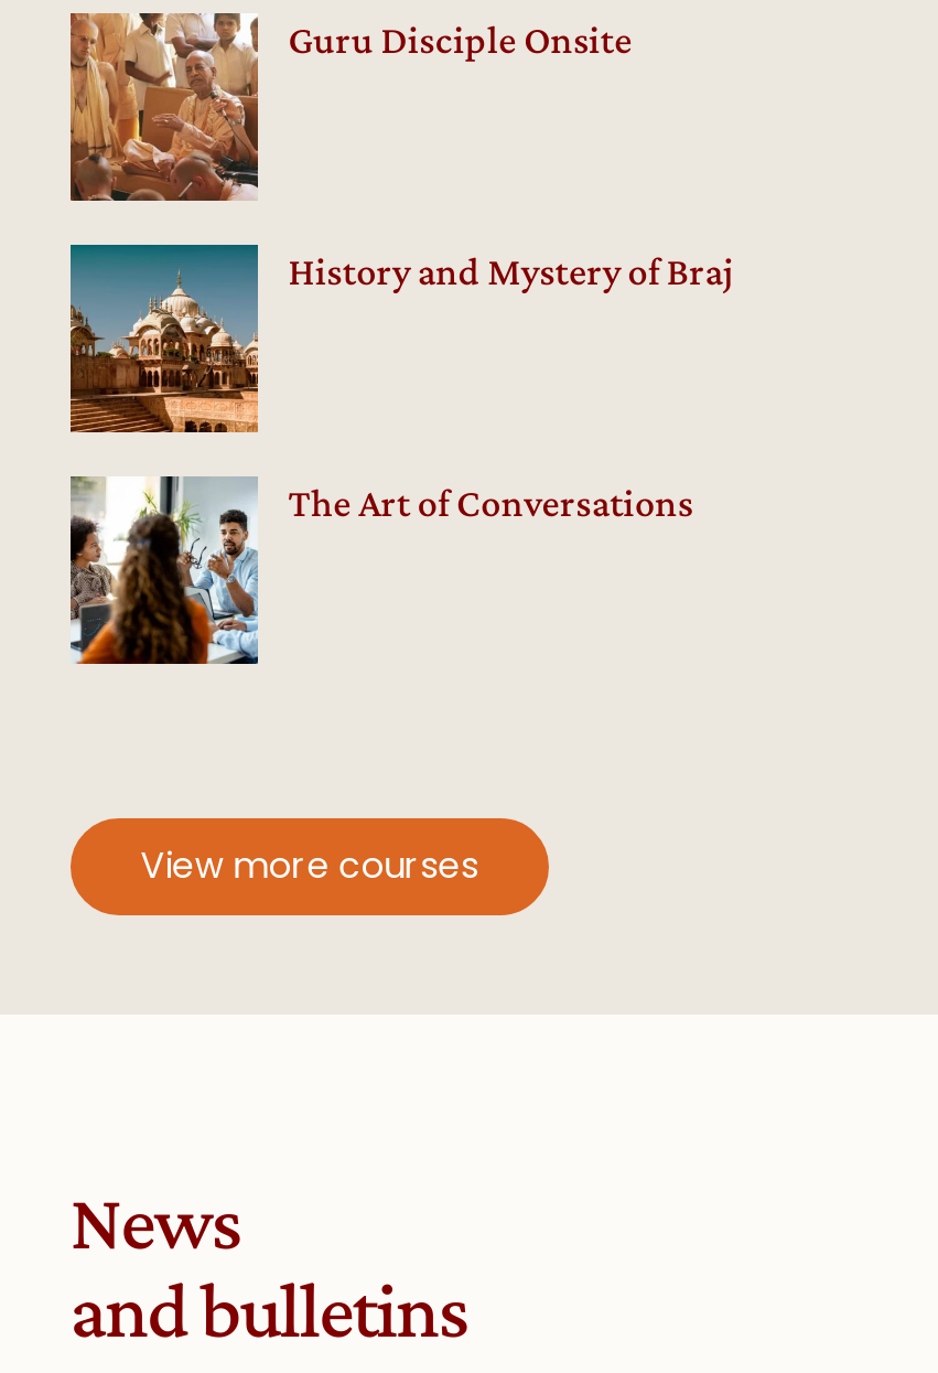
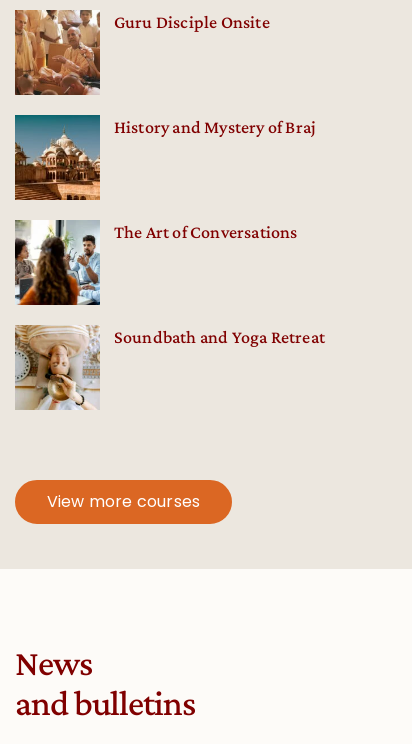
+ [image]
+ Soundbath and Yoga Retreat
